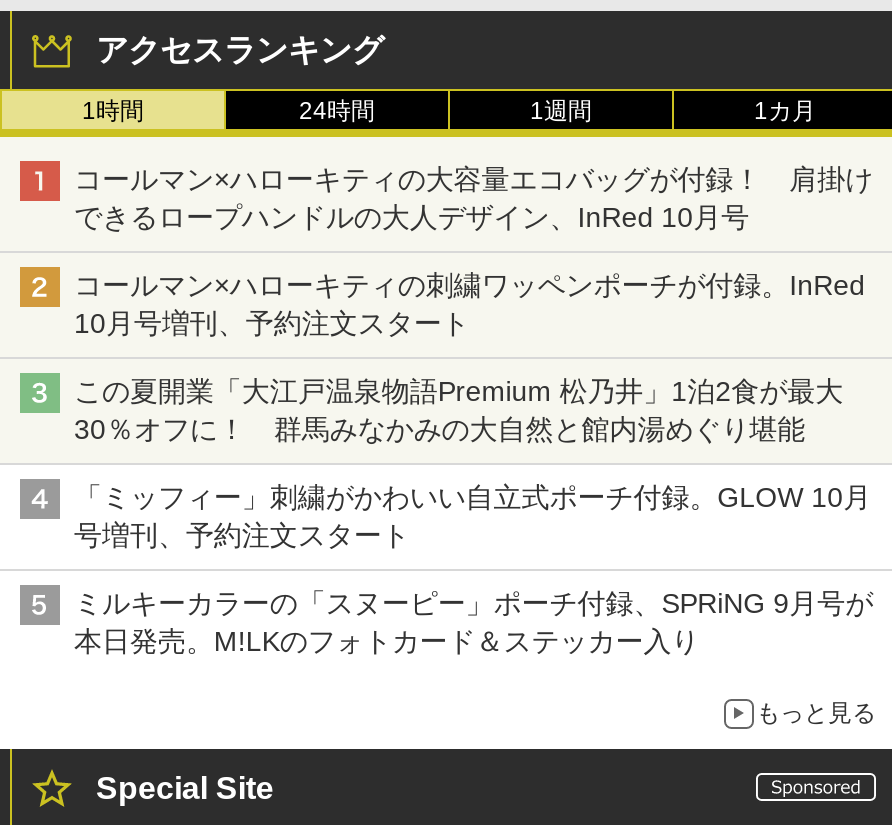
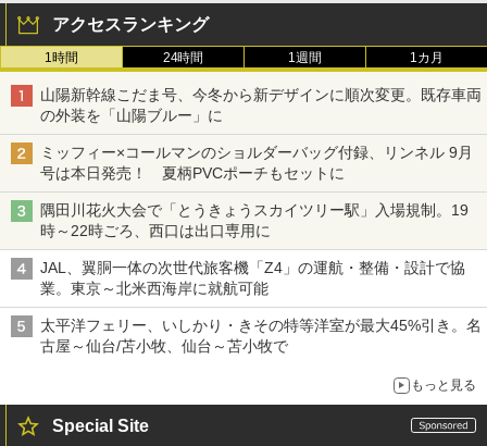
- コールマン×ハローキティの大容量エコバッグが付録！ 肩掛け
- できるロープハンドルの大人デザイン、InRed 10月号
+ 山陽新幹線こだま号、今冬から新デザインに順次変更。既存車両
+ の外装を「山陽ブルー」に

- コールマン×ハローキティの刺繍ワッペンポーチが付録。InRed
- 10月号増刊、予約注文スタート
+ ミッフィー×コールマンのショルダーバッグ付録、リンネル 9月
+ 号は本日発売！ 夏柄PVCポーチもセットに

- この夏開業「大江戸温泉物語Premium 松乃井」1泊2食が最大
- 30％オフに！ 群馬みなかみの大自然と館内湯めぐり堪能
+ 隅田川花火大会で「とうきょうスカイツリー駅」入場規制。19
+ 時～22時ごろ、西口は出口専用に

- 「ミッフィー」刺繍がかわいい自立式ポーチ付録。GLOW 10月
- 号増刊、予約注文スタート
+ JAL、翼胴一体の次世代旅客機「Z4」の運航・整備・設計で協
+ 業。東京～北米西海岸に就航可能

- ミルキーカラーの「スヌーピー」ポーチ付録、SPRiNG 9月号が
- 本日発売。M!LKのフォトカード＆ステッカー入り
+ 太平洋フェリー、いしかり・きその特等洋室が最大45%引き。名
+ 古屋～仙台/苫小牧、仙台～苫小牧で
